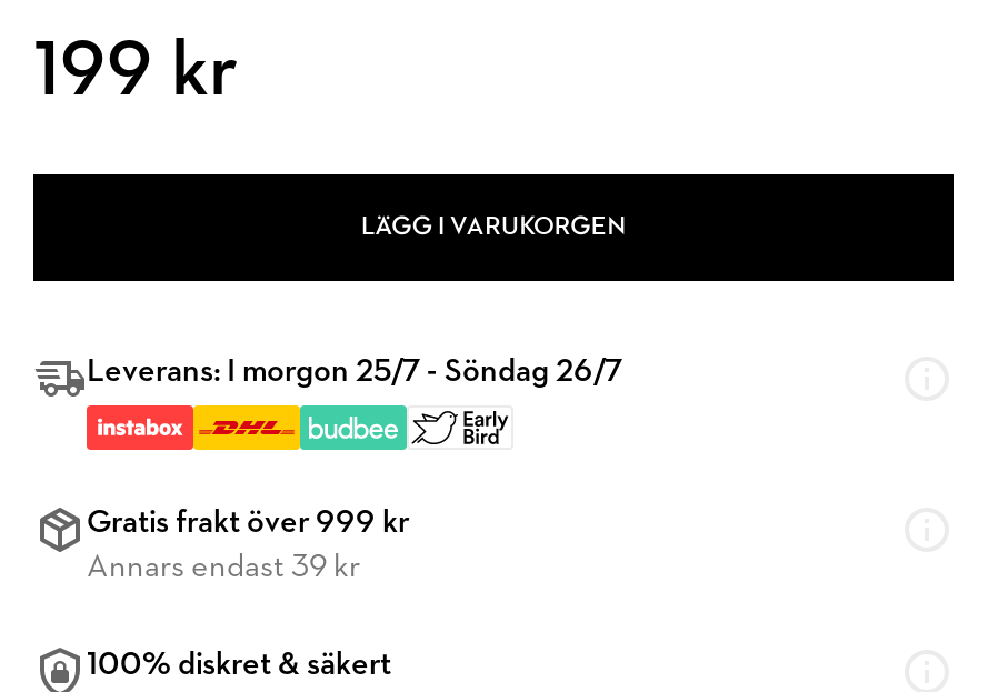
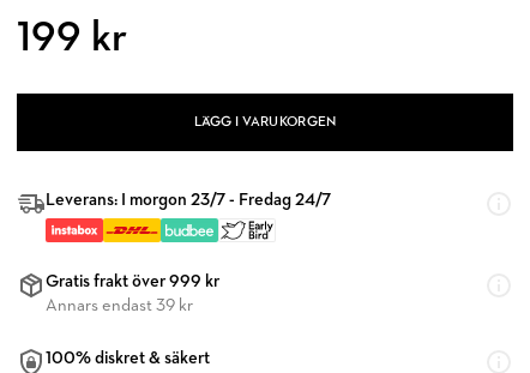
- Leverans: I morgon 25/7 - Söndag 26/7
+ Leverans: I morgon 23/7 - Fredag 24/7
